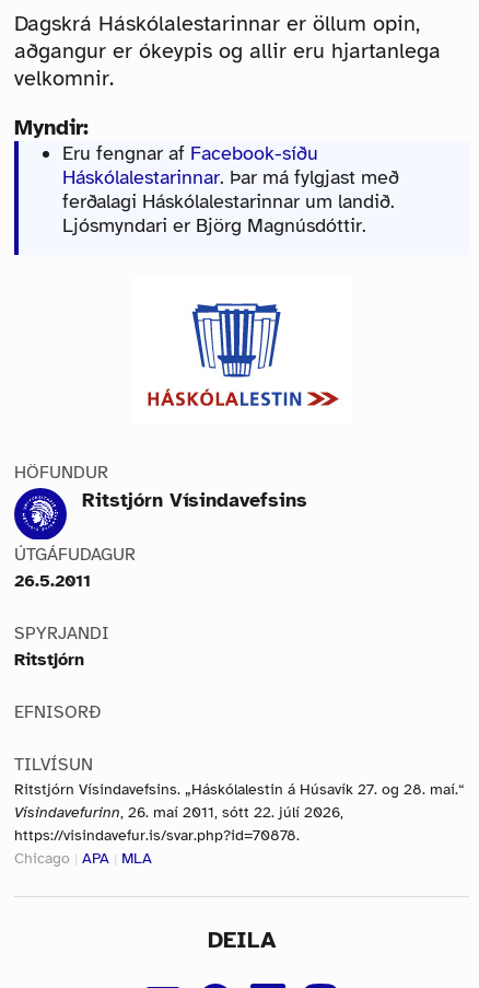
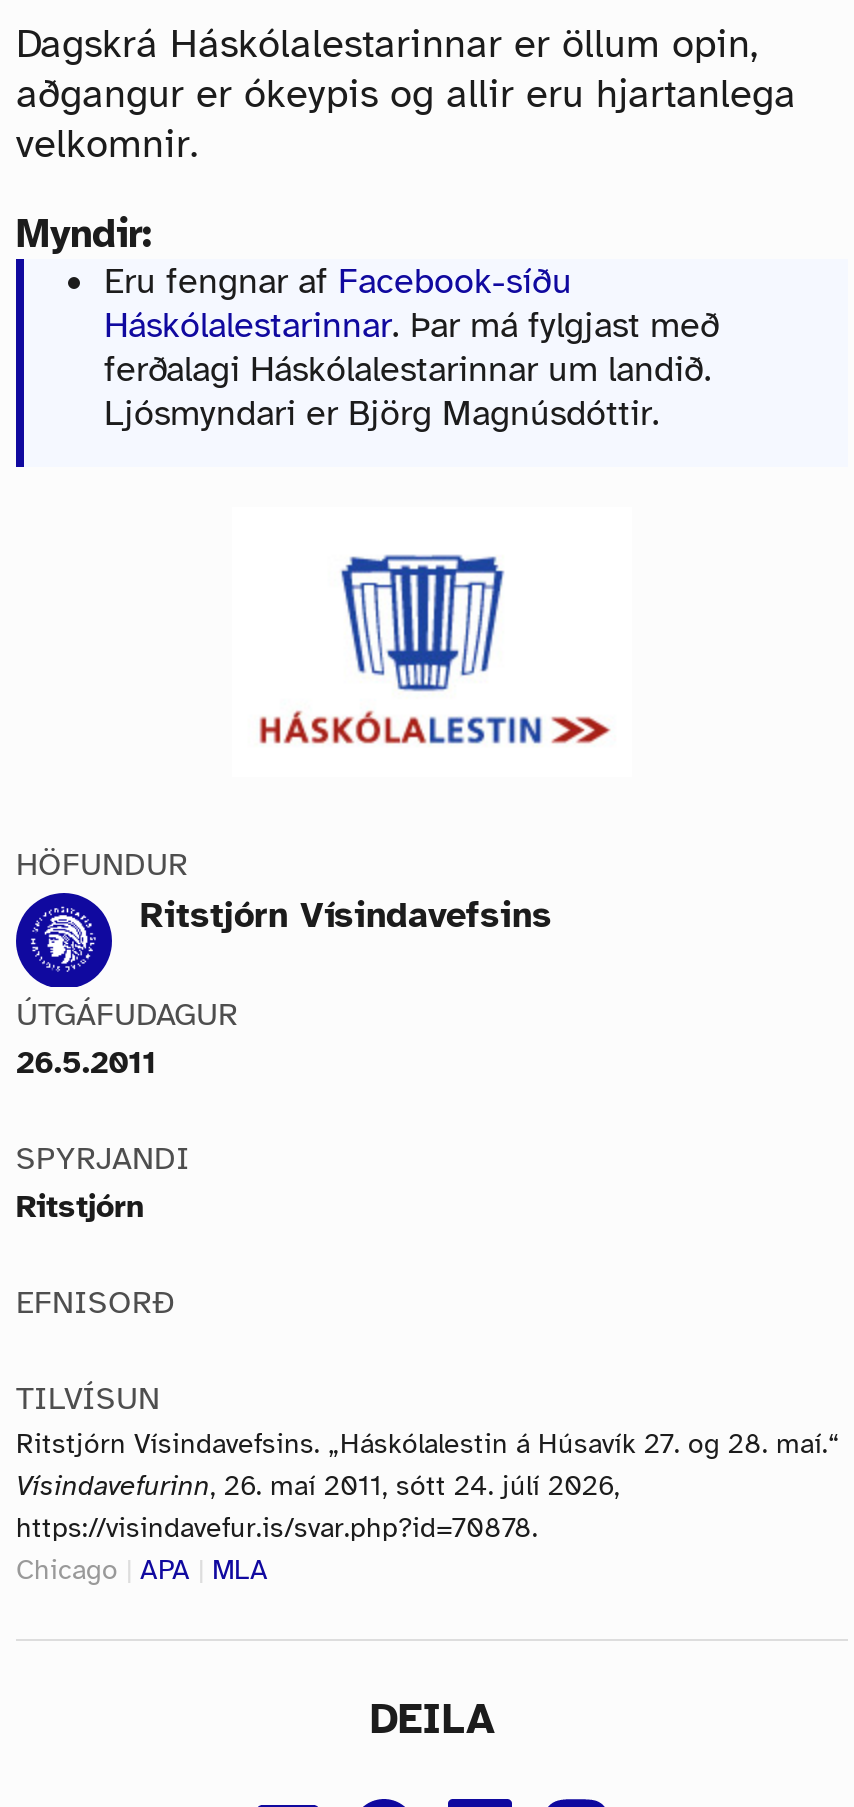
- Vísindavefurinn, 26. maí 2011, sótt 22. júlí 2026,
+ Vísindavefurinn, 26. maí 2011, sótt 24. júlí 2026,
